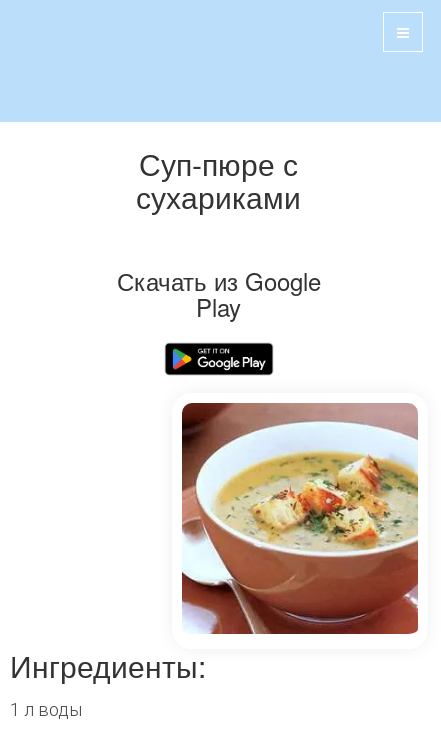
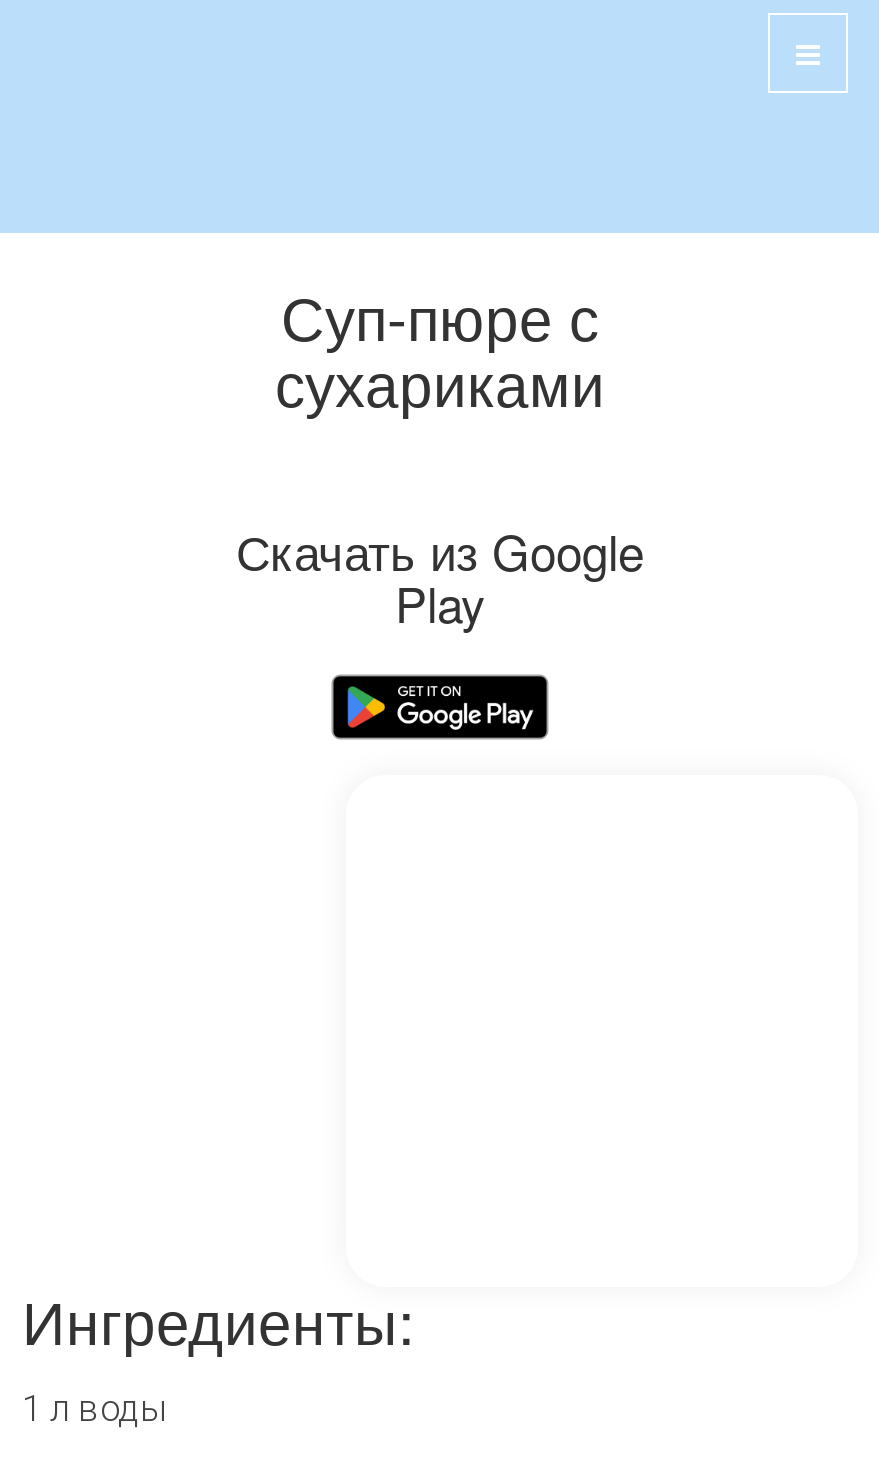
- [image]
